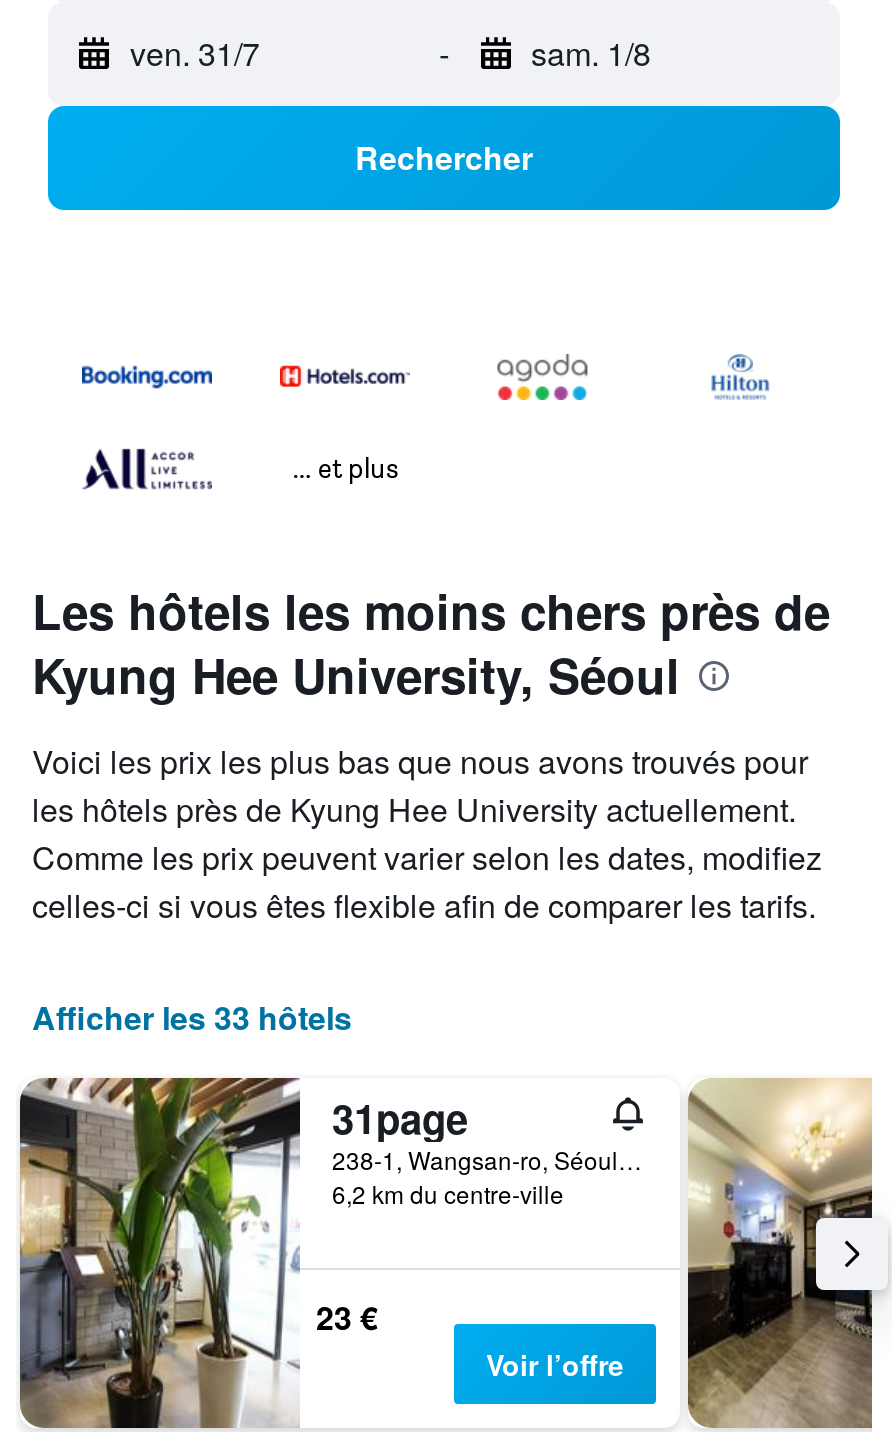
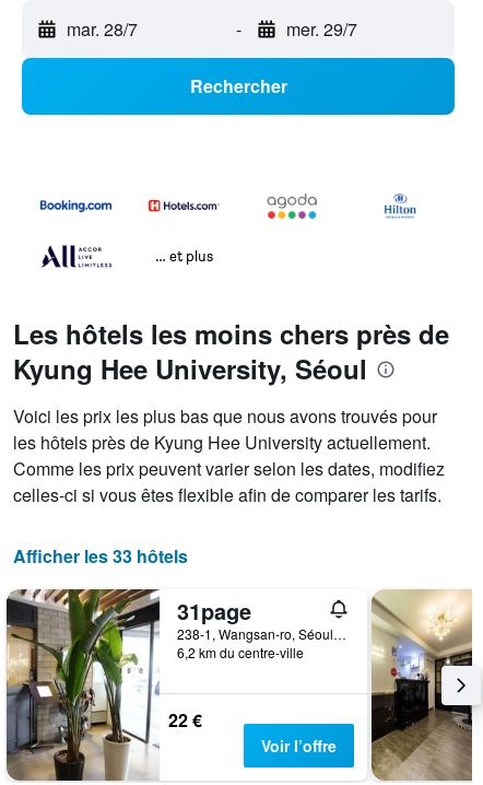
- ven. 31/7
+ mar. 28/7

- sam. 1/8
+ mer. 29/7

- 23 €
+ 22 €
